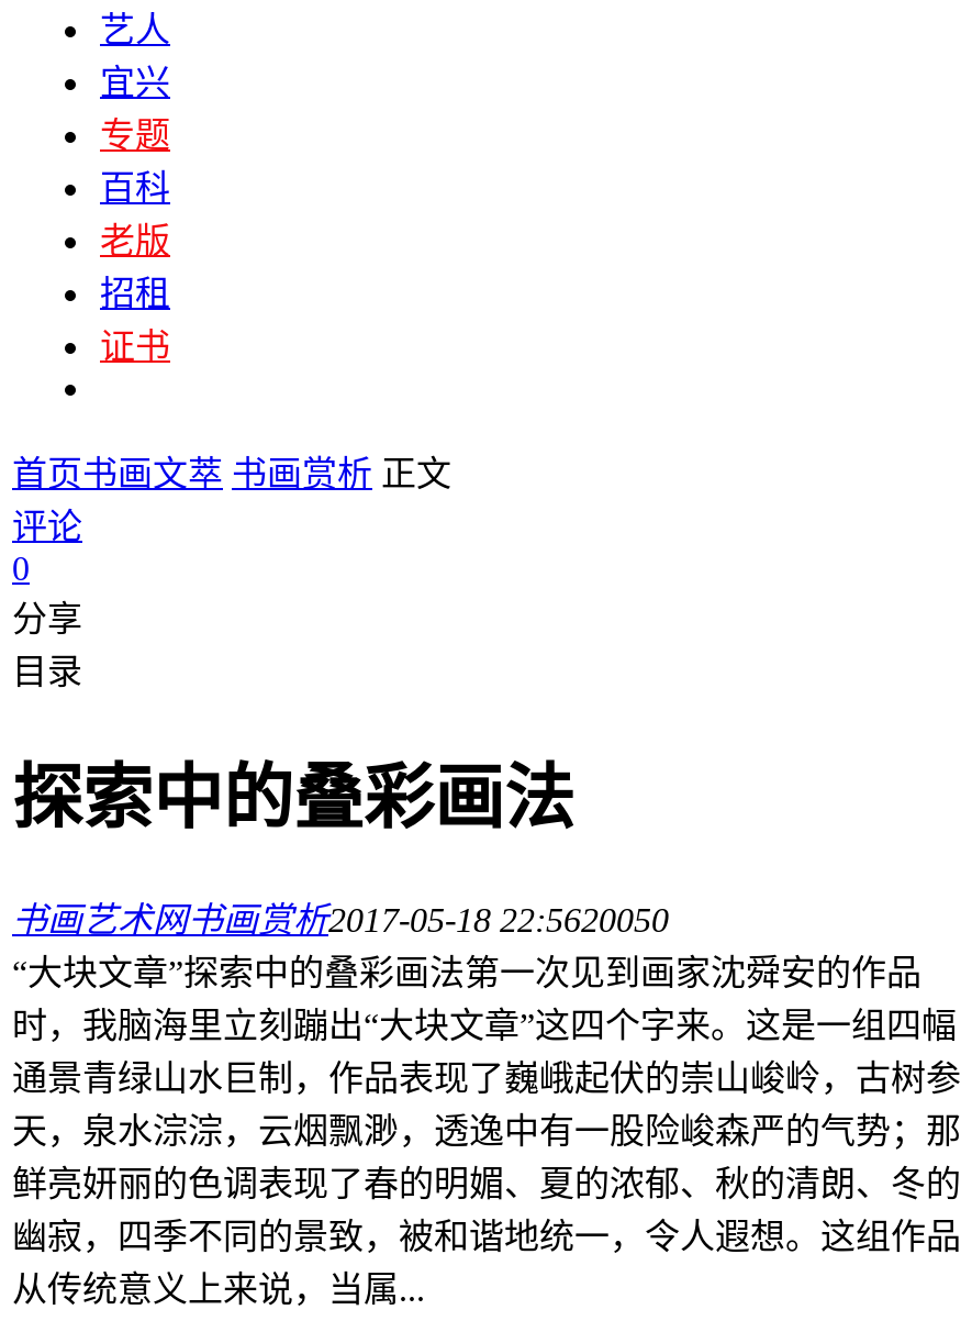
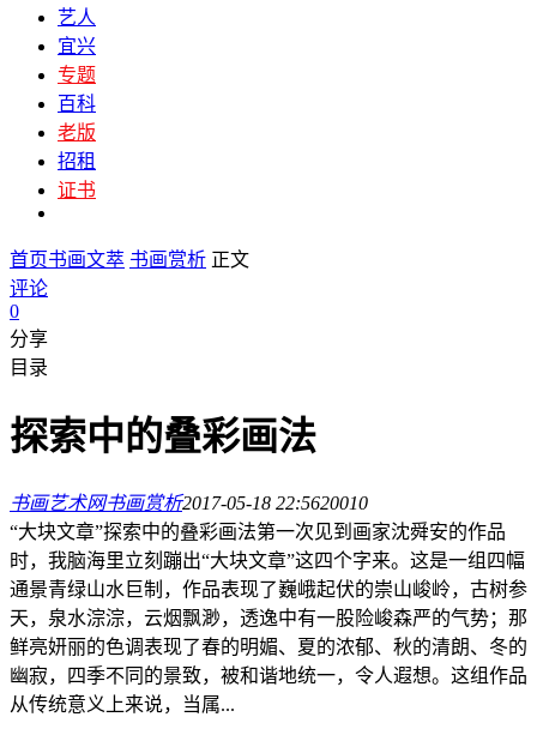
- 书画艺术网书画赏析2017-05-18 22:5620050
+ 书画艺术网书画赏析2017-05-18 22:5620010
